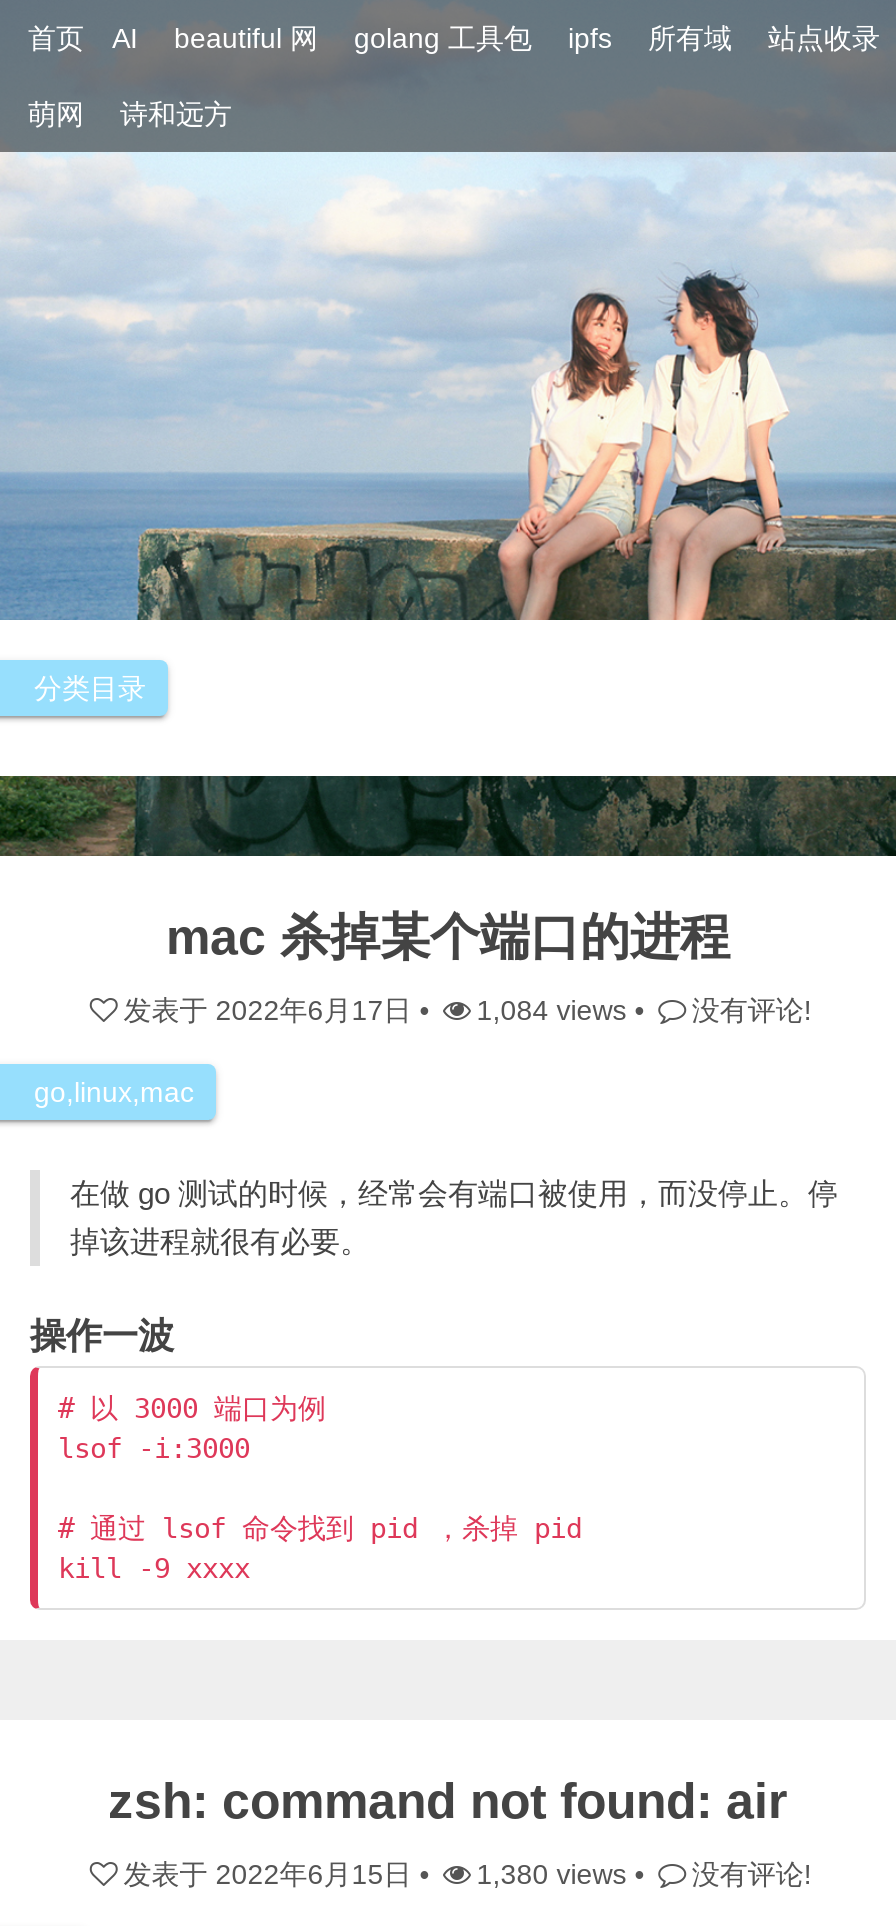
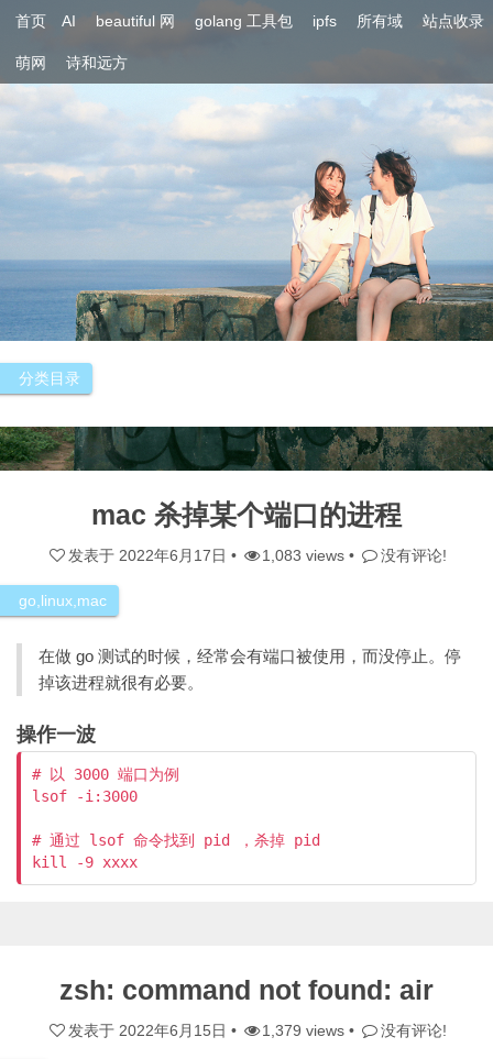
- 发表于2022年6月17日• 1,084 views • 没有评论!
+ 发表于2022年6月17日• 1,083 views • 没有评论!

- 发表于2022年6月15日• 1,380 views • 没有评论!
+ 发表于2022年6月15日• 1,379 views • 没有评论!
